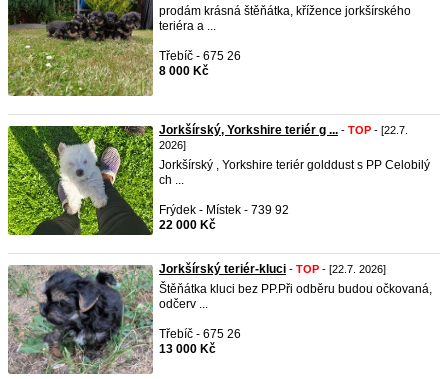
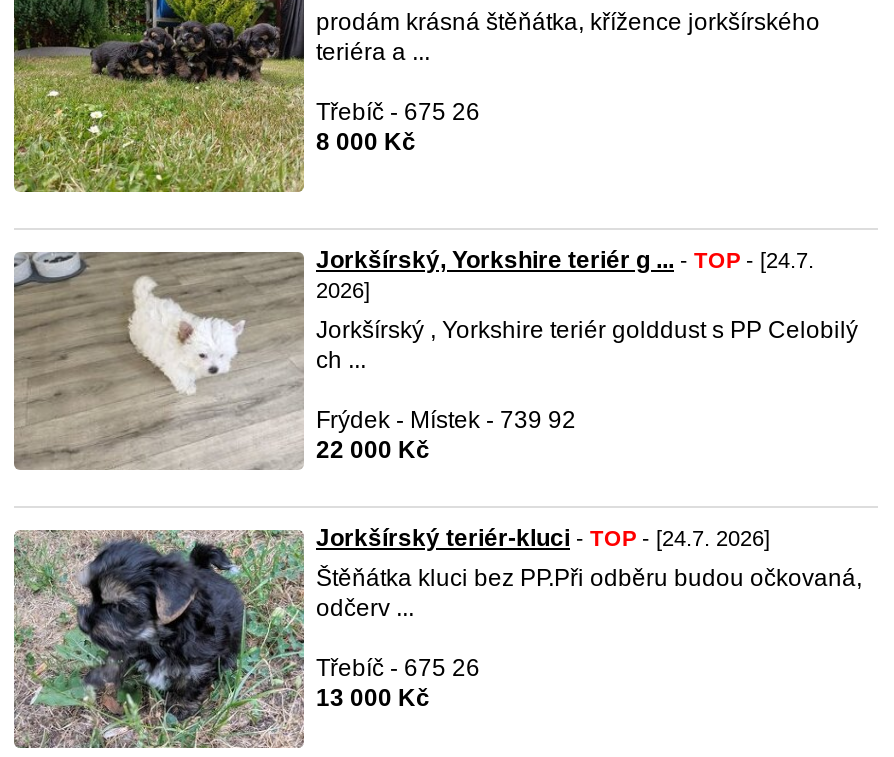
- [image]
- Jorkšírský, Yorkshire teriér g ... - TOP - [22.7.
+ [image]
+ Jorkšírský, Yorkshire teriér g ... - TOP - [24.7.

- Jorkšírský teriér-kluci - TOP - [22.7. 2026]
+ Jorkšírský teriér-kluci - TOP - [24.7. 2026]
